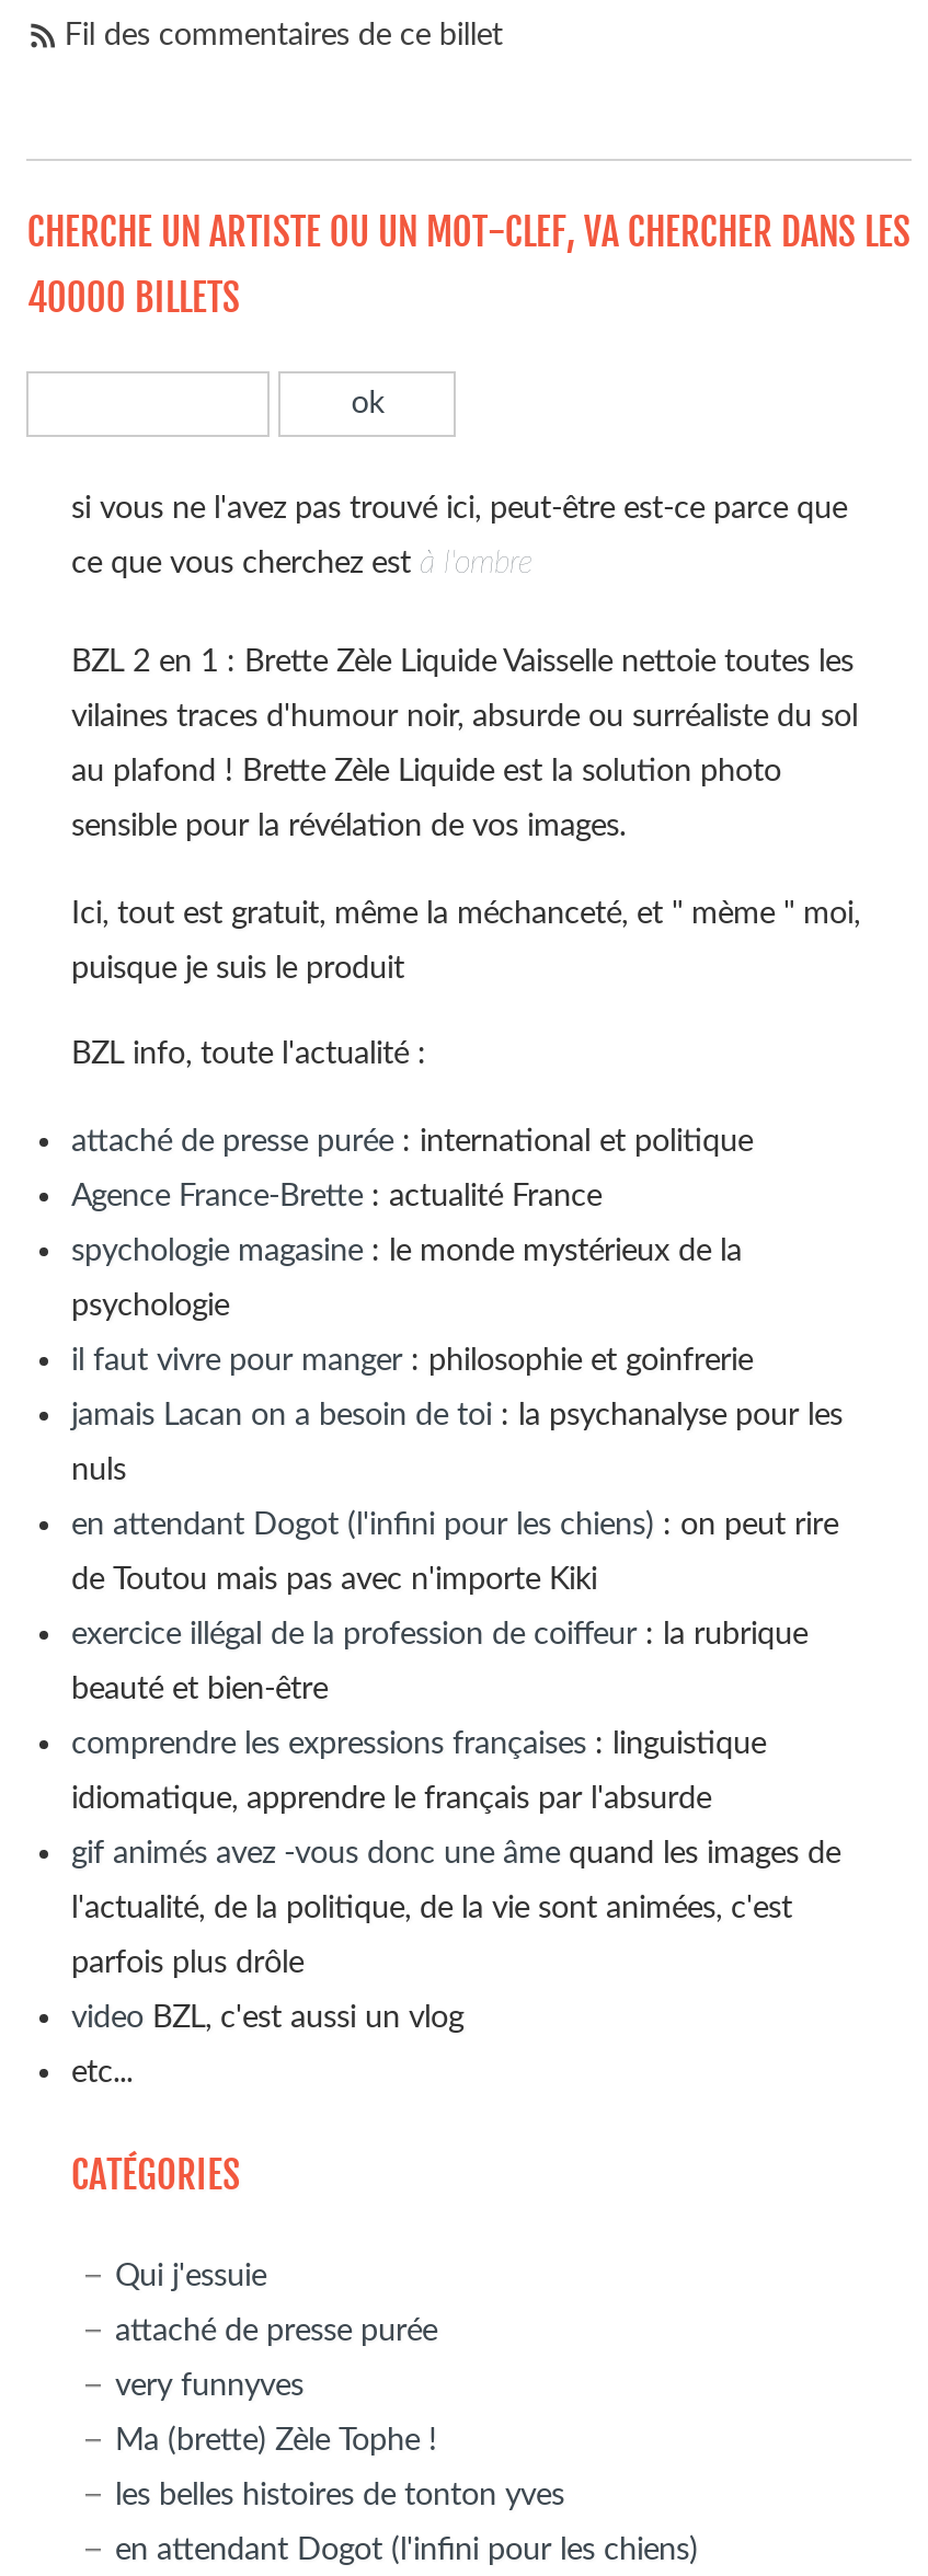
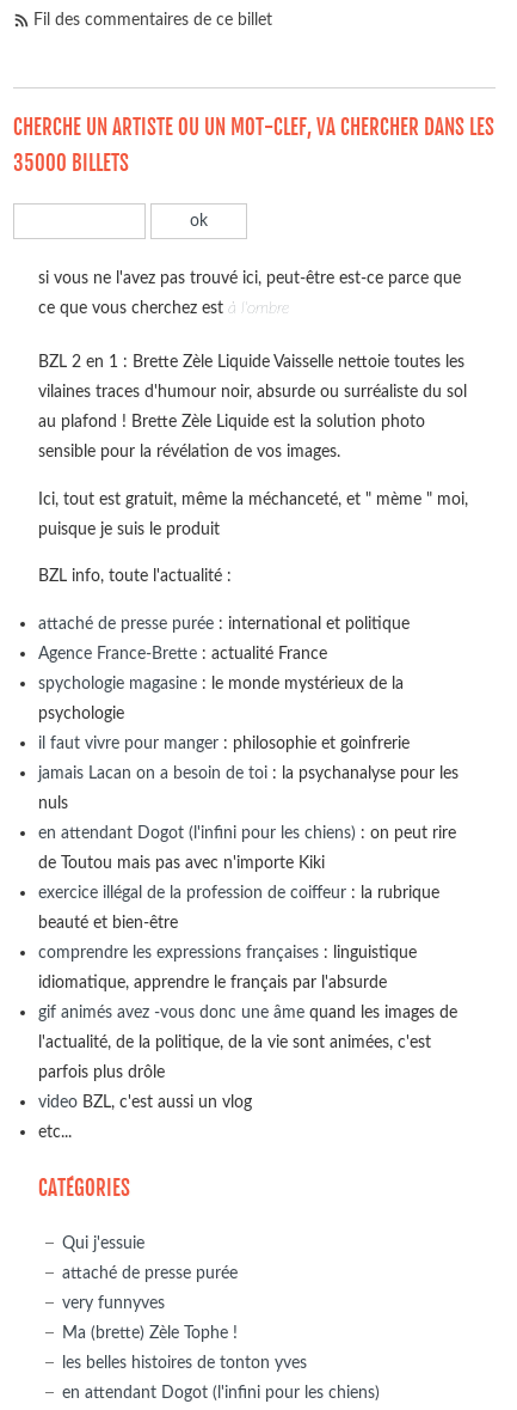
- 40000 BILLETS
+ 35000 BILLETS
